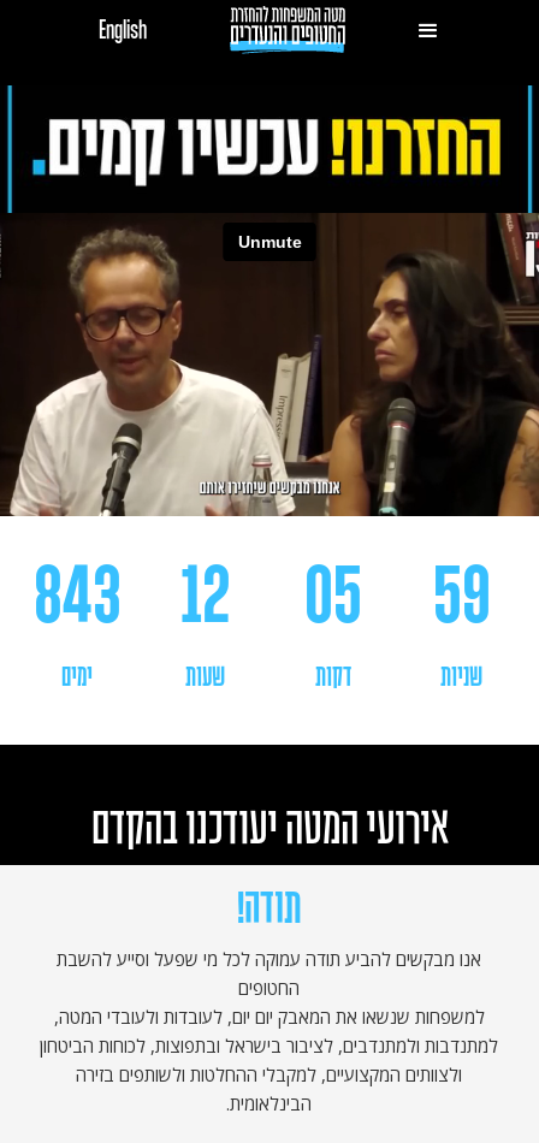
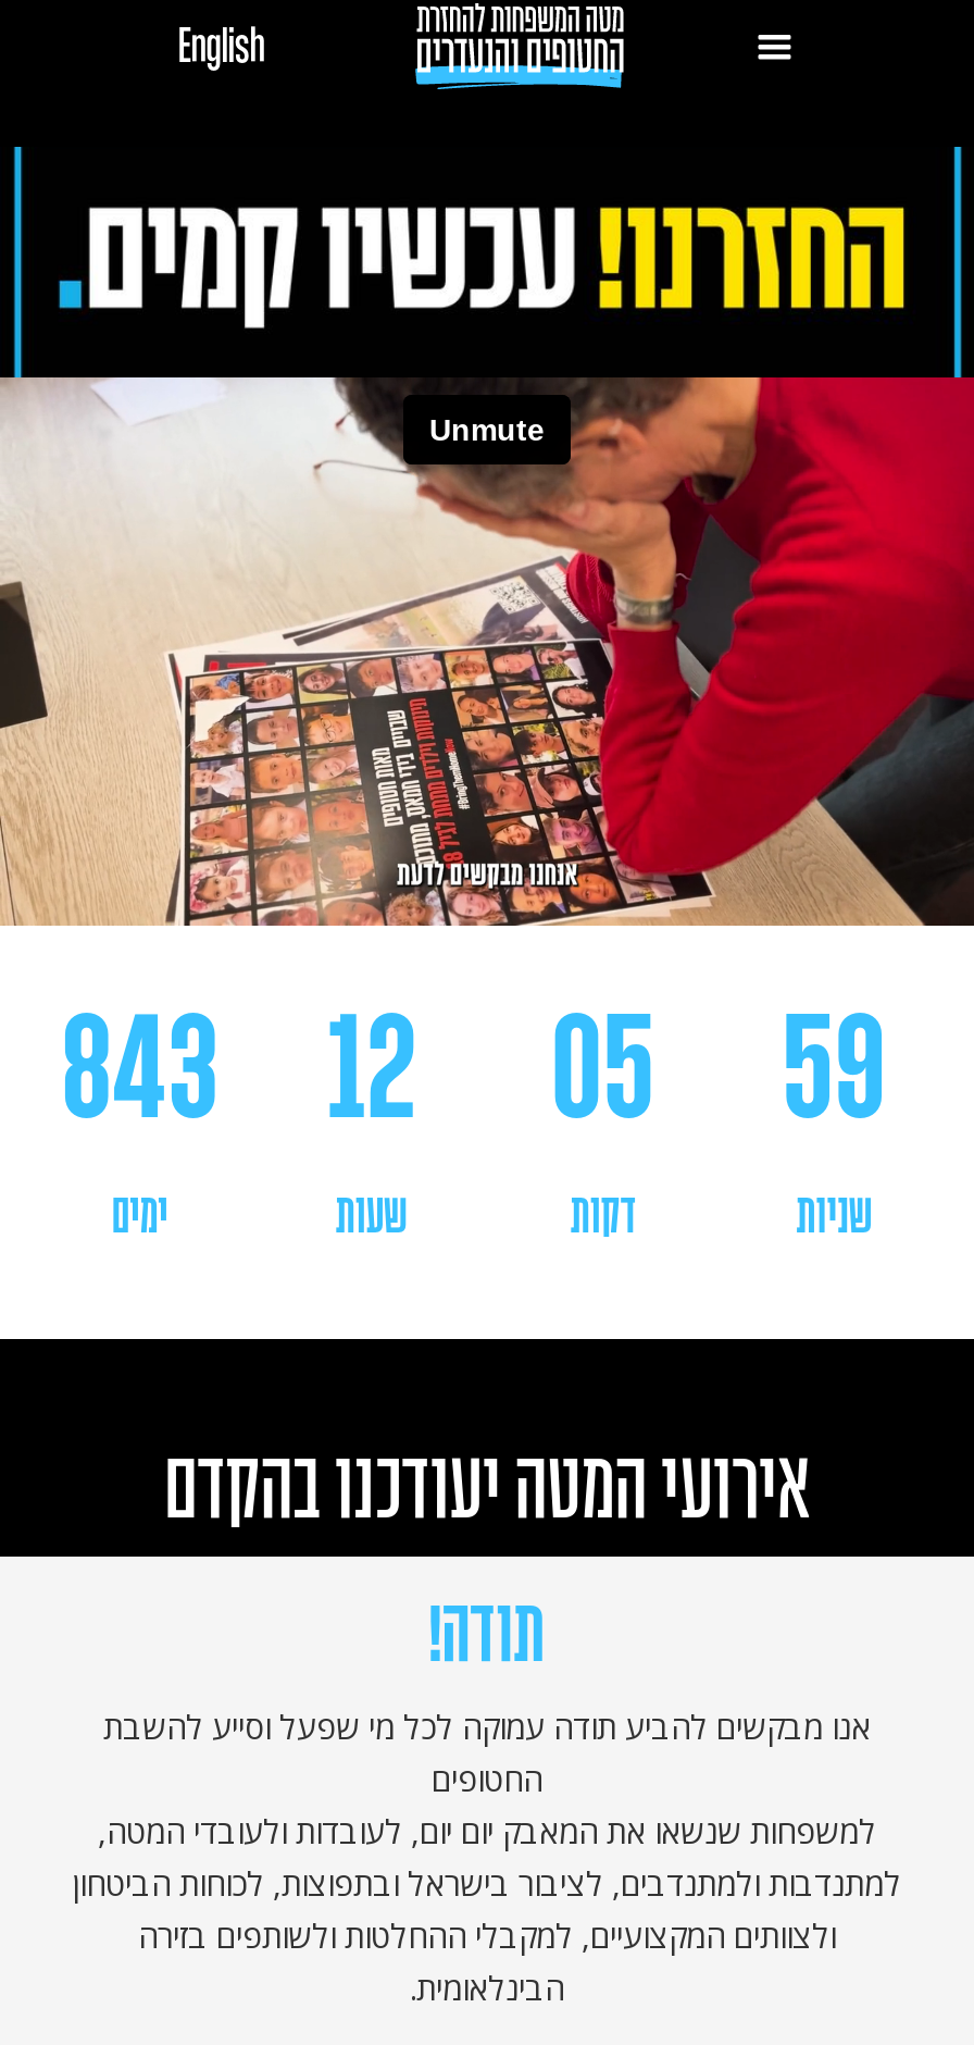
- [image]
+ [image]
